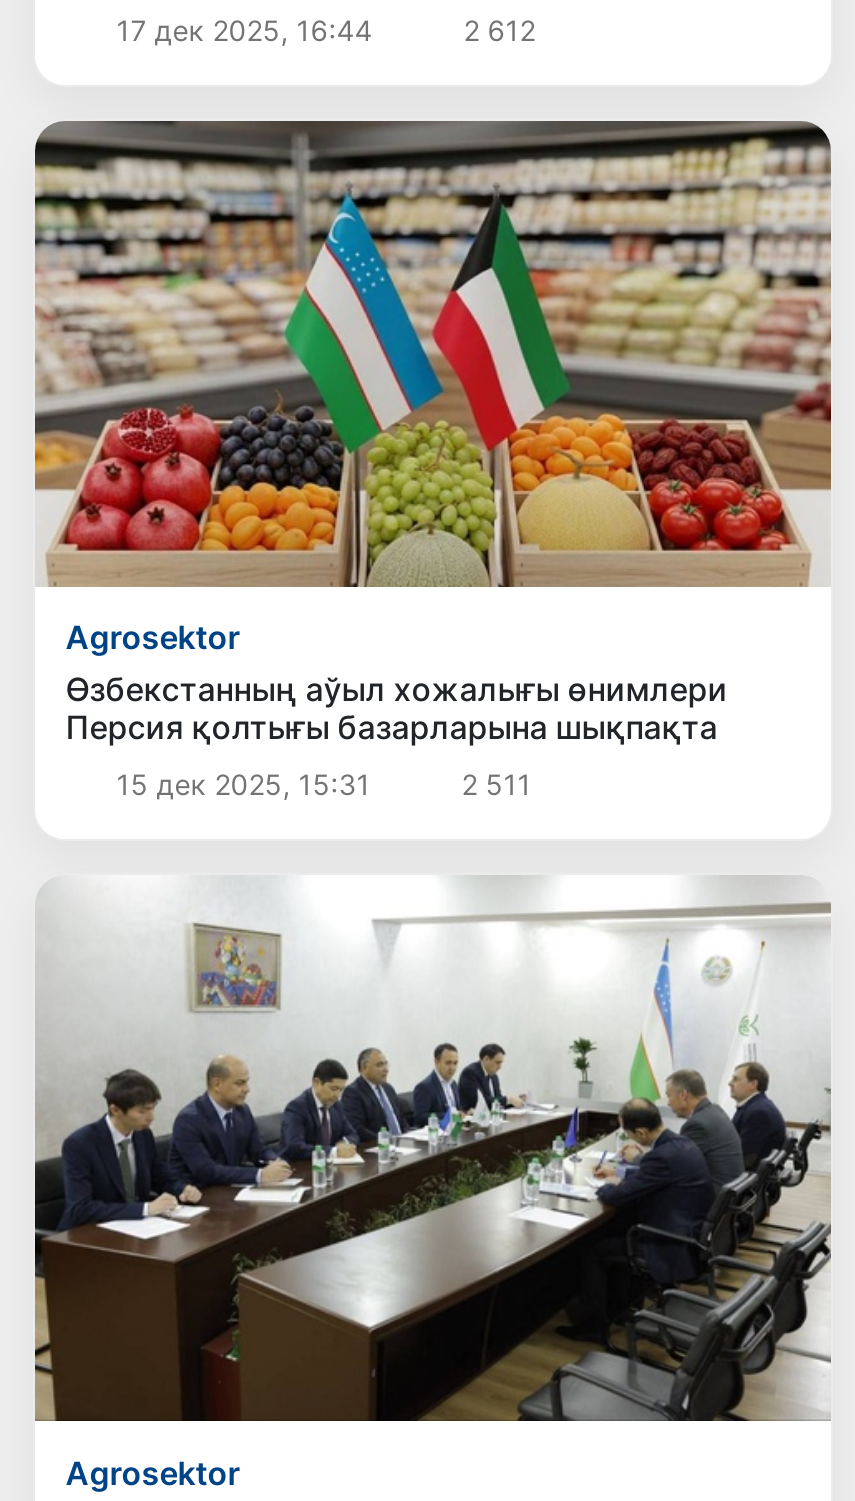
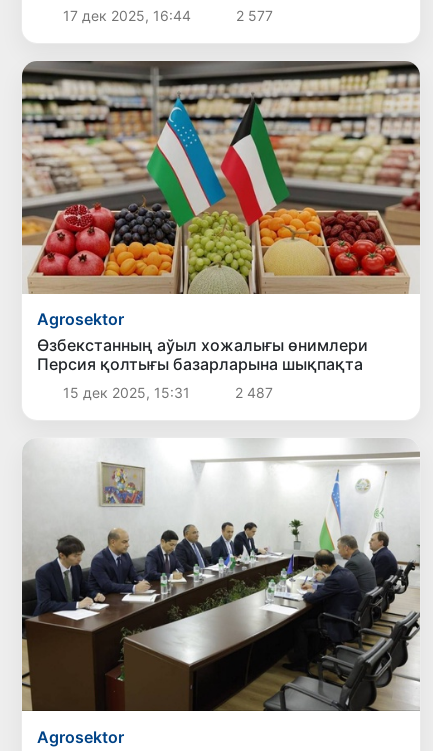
- 2 612
+ 2 577

- 2 511
+ 2 487
